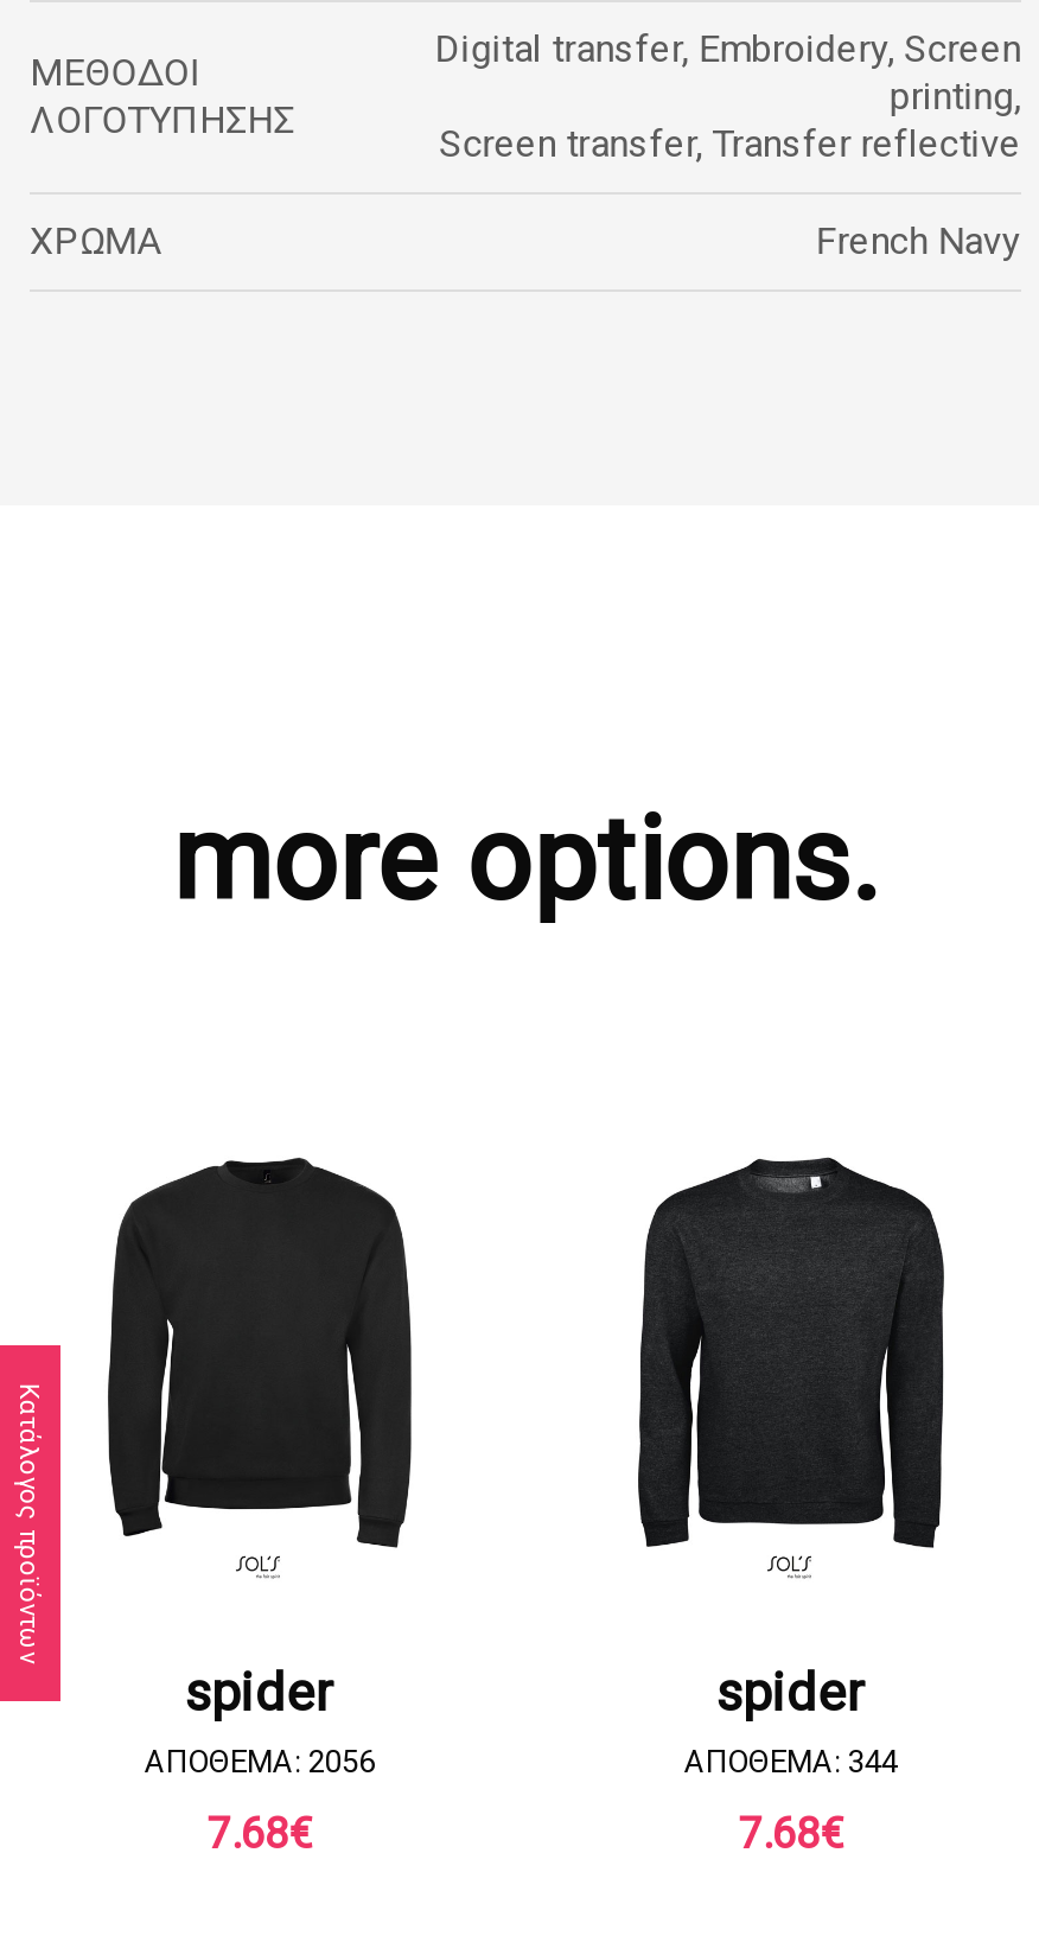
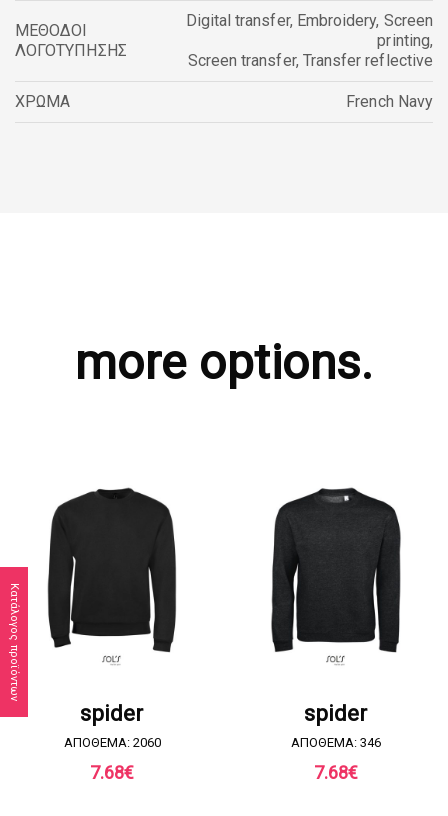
- ΑΠΟΘΕΜΑ: 2056
+ ΑΠΟΘΕΜΑ: 2060

- ΑΠΟΘΕΜΑ: 344
+ ΑΠΟΘΕΜΑ: 346
